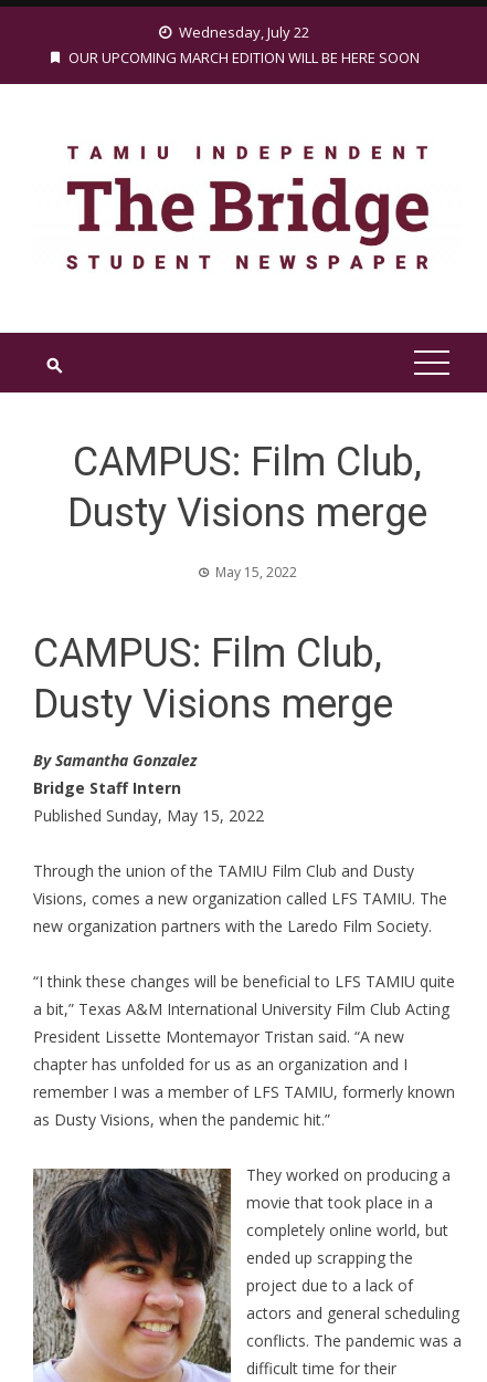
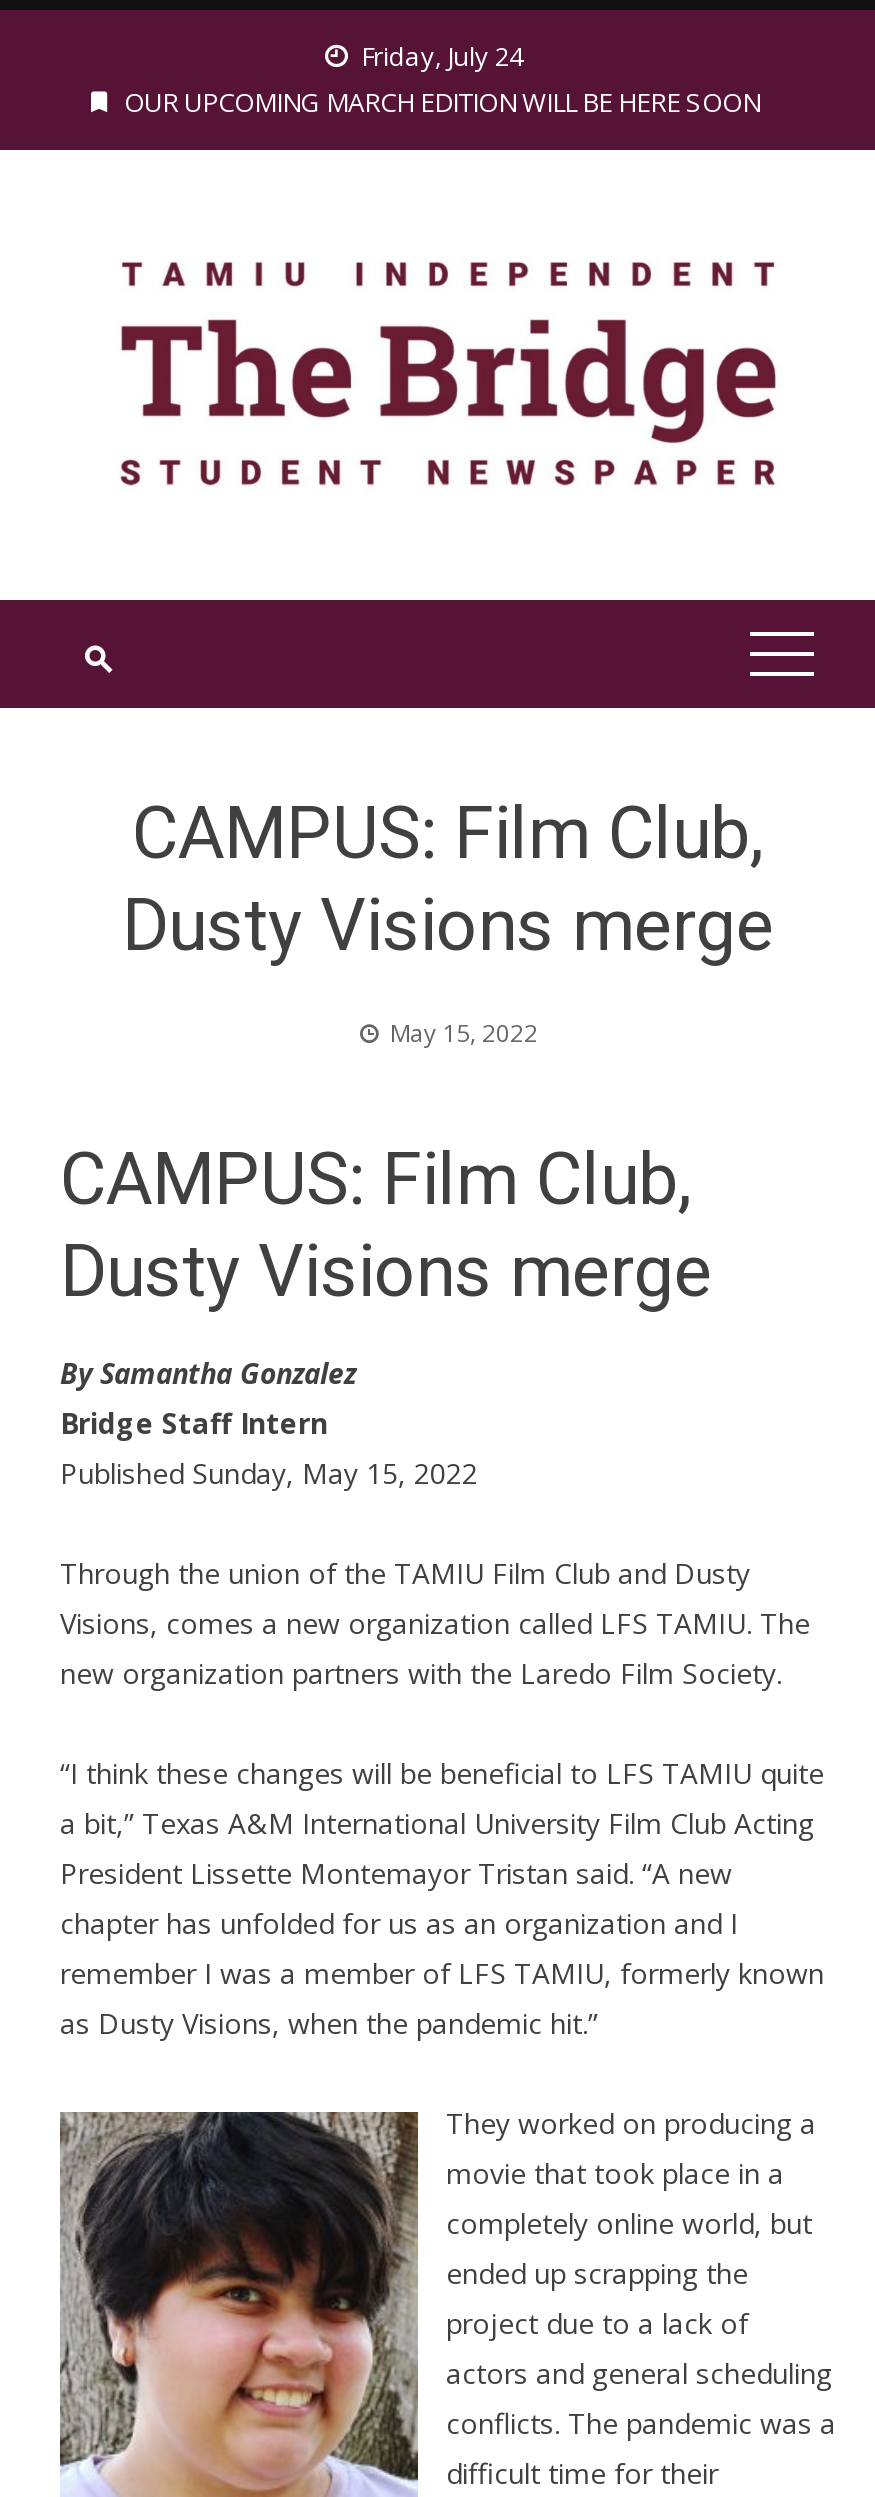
- Wednesday, July 22
+ Friday, July 24
